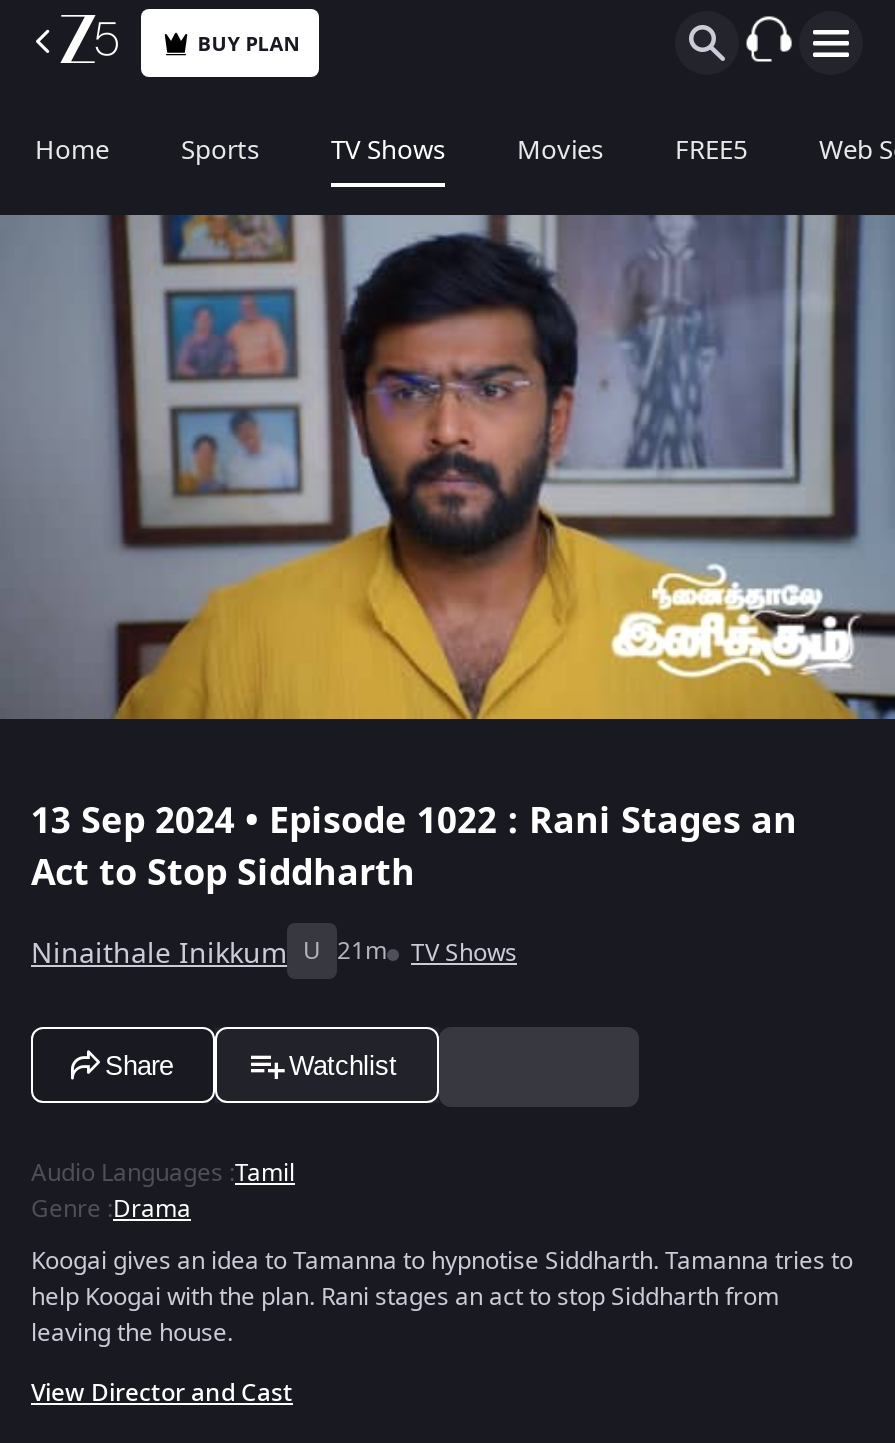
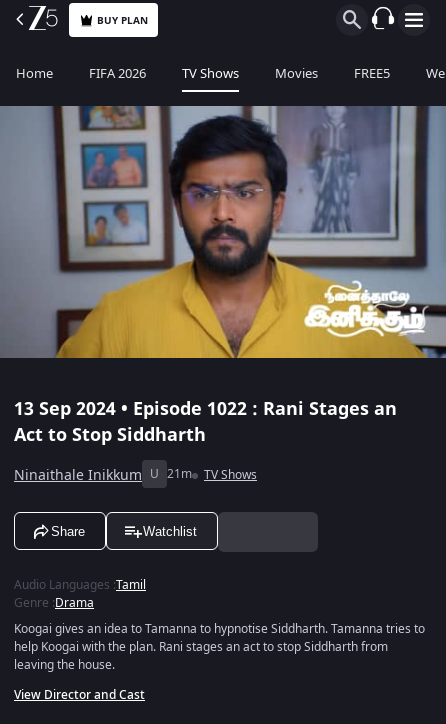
- Sports
+ FIFA 2026
